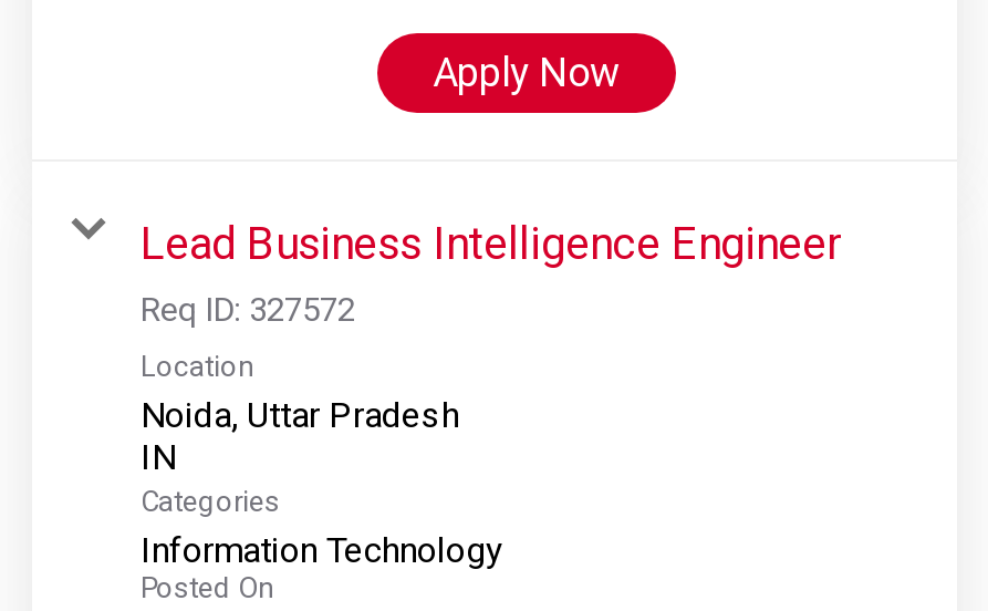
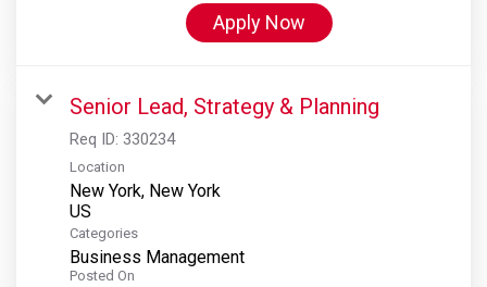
- Lead Business Intelligence Engineer
- Req ID: 327572
+ Senior Lead, Strategy & Planning
+ Req ID: 330234

- Noida, Uttar Pradesh
+ New York, New York

- Information Technology
+ Business Management
